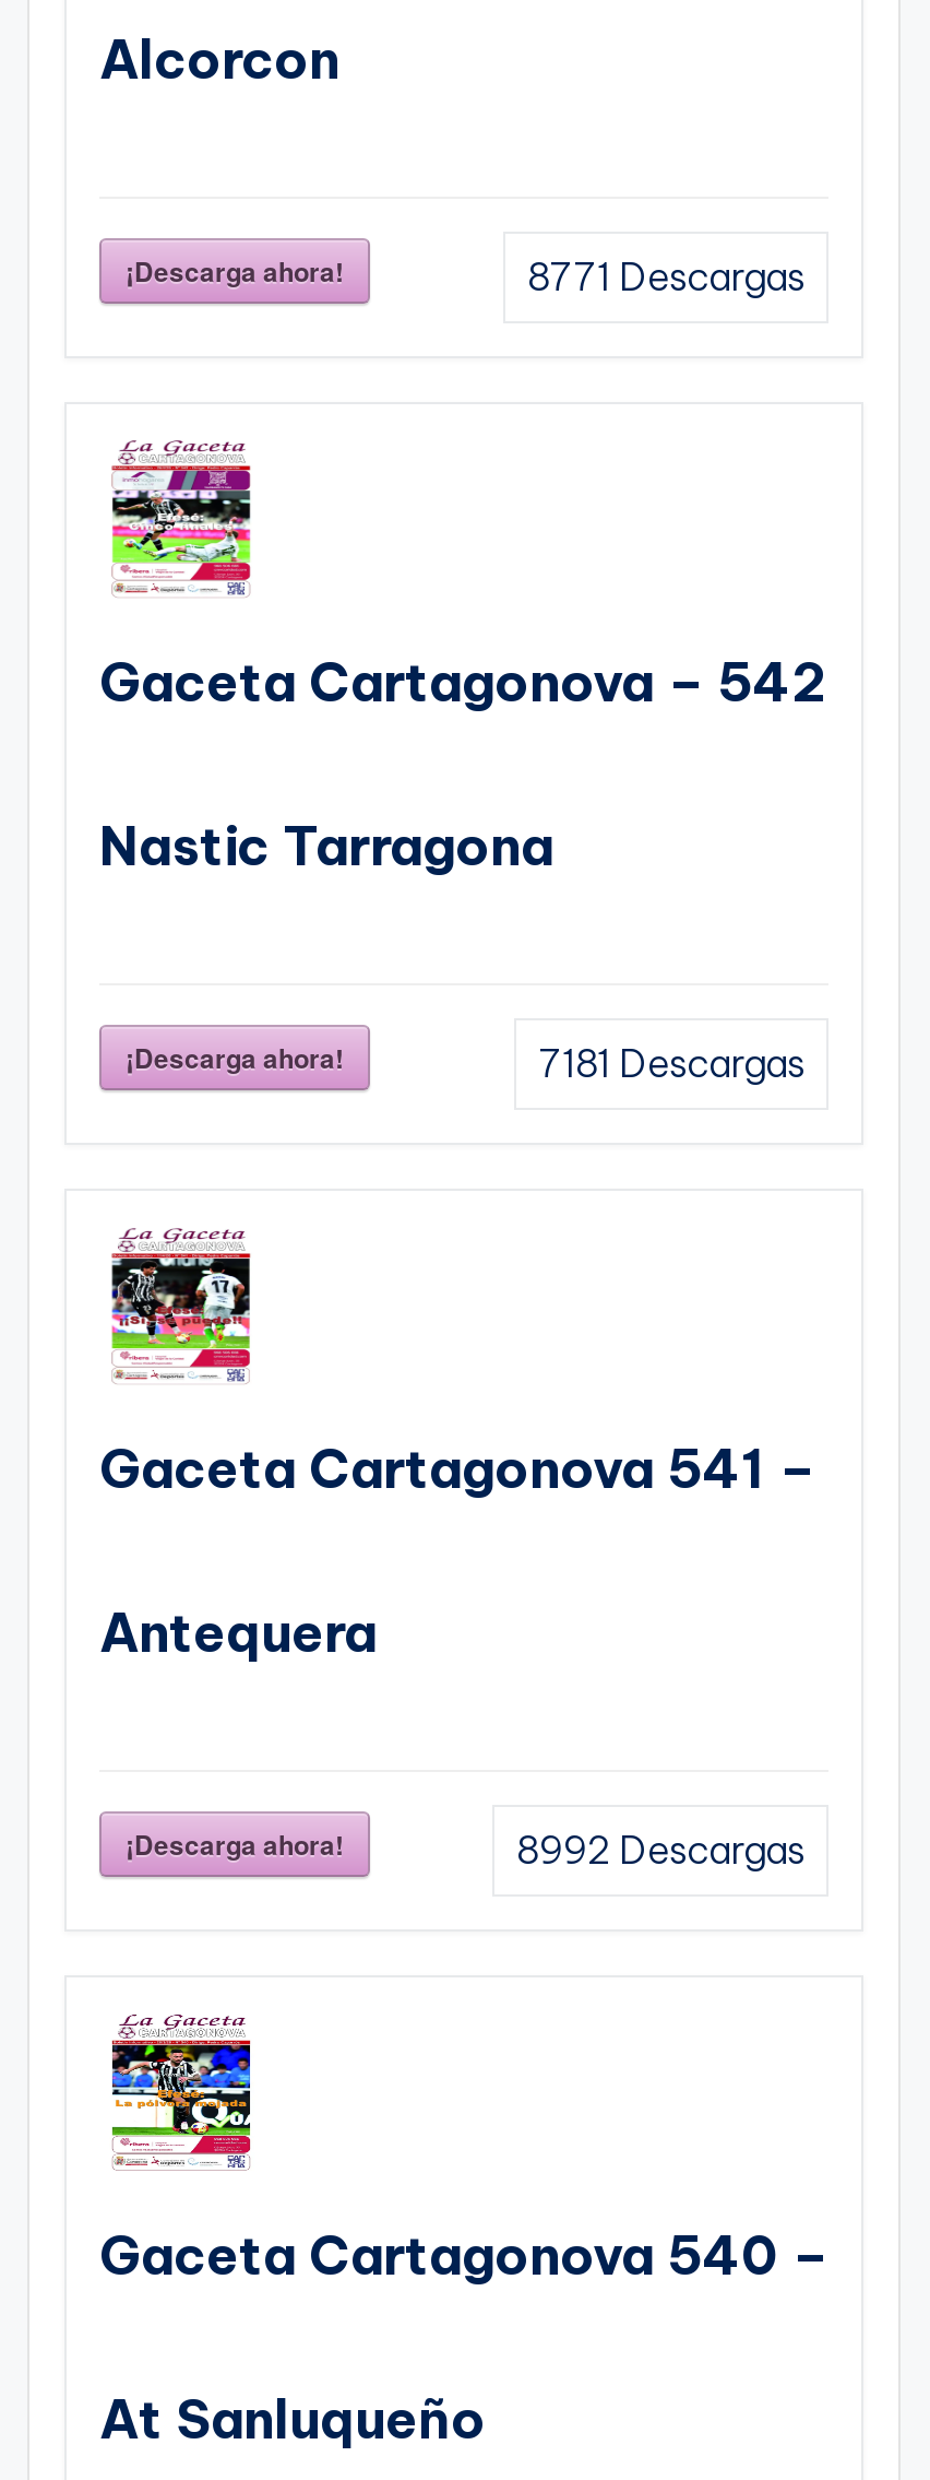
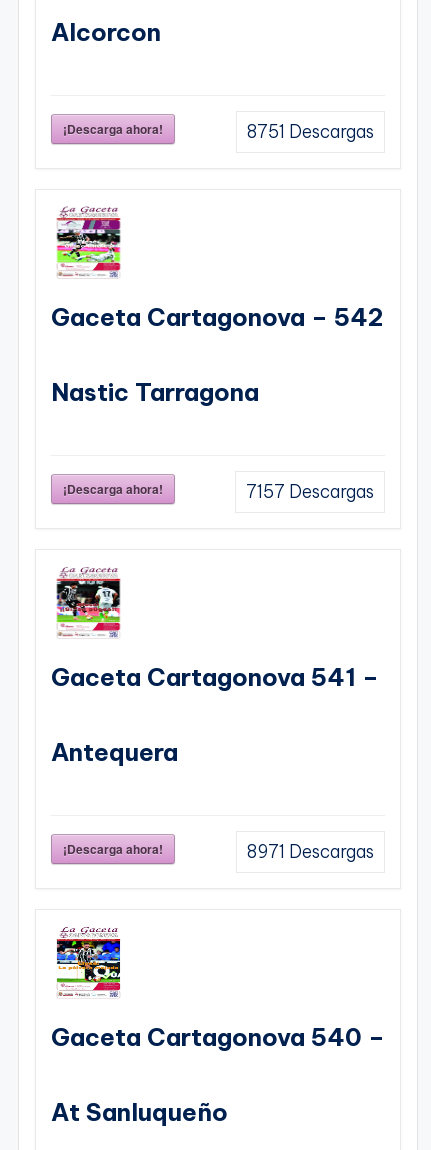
- 8771 Descargas
+ 8751 Descargas

- 7181 Descargas
+ 7157 Descargas

- 8992 Descargas
+ 8971 Descargas
